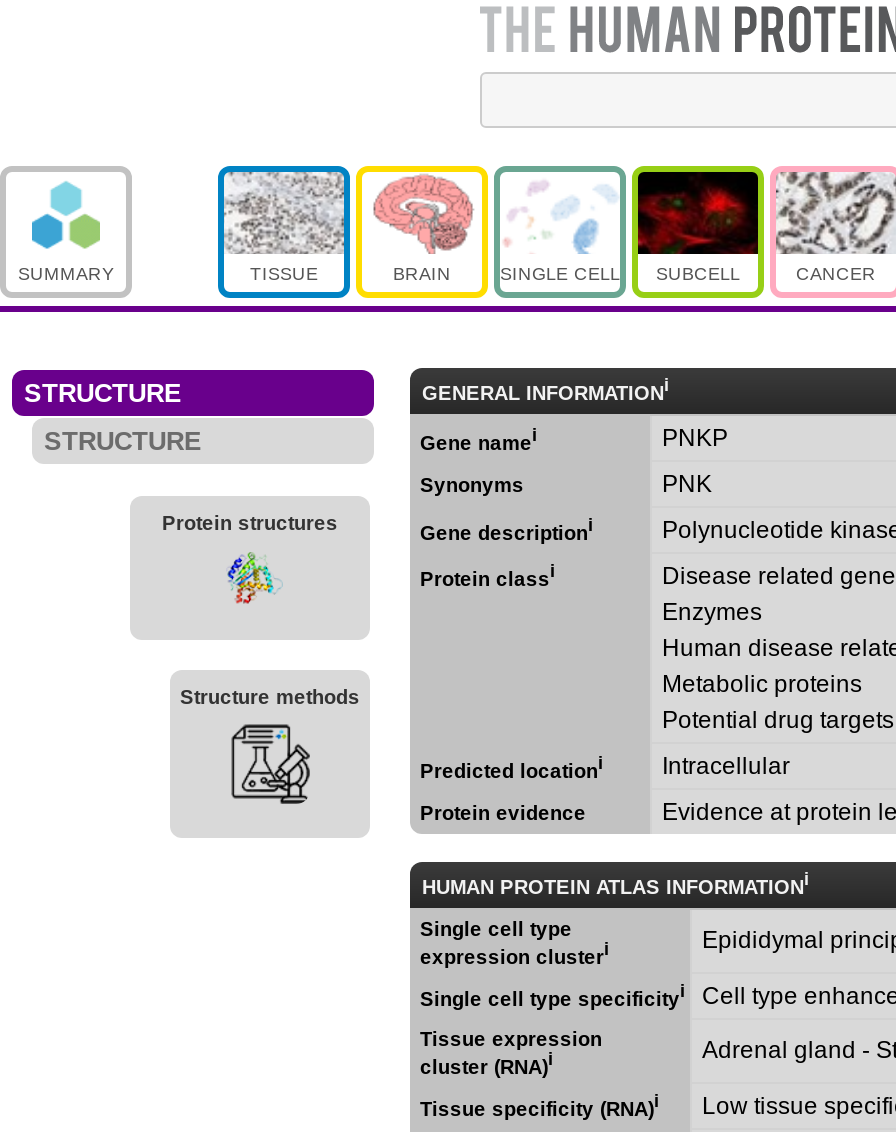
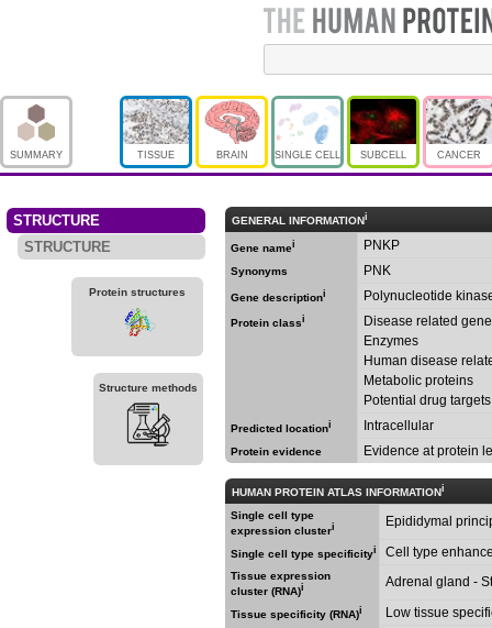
- [image]
+ [image]
